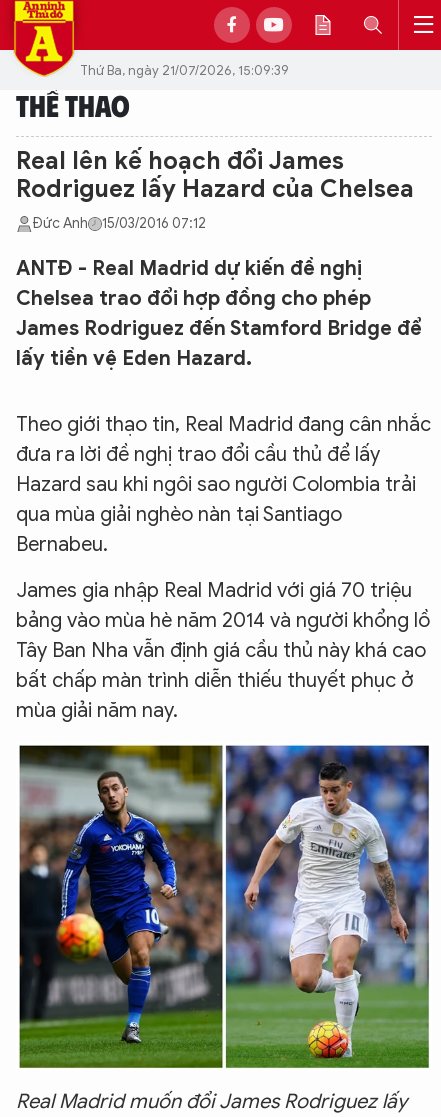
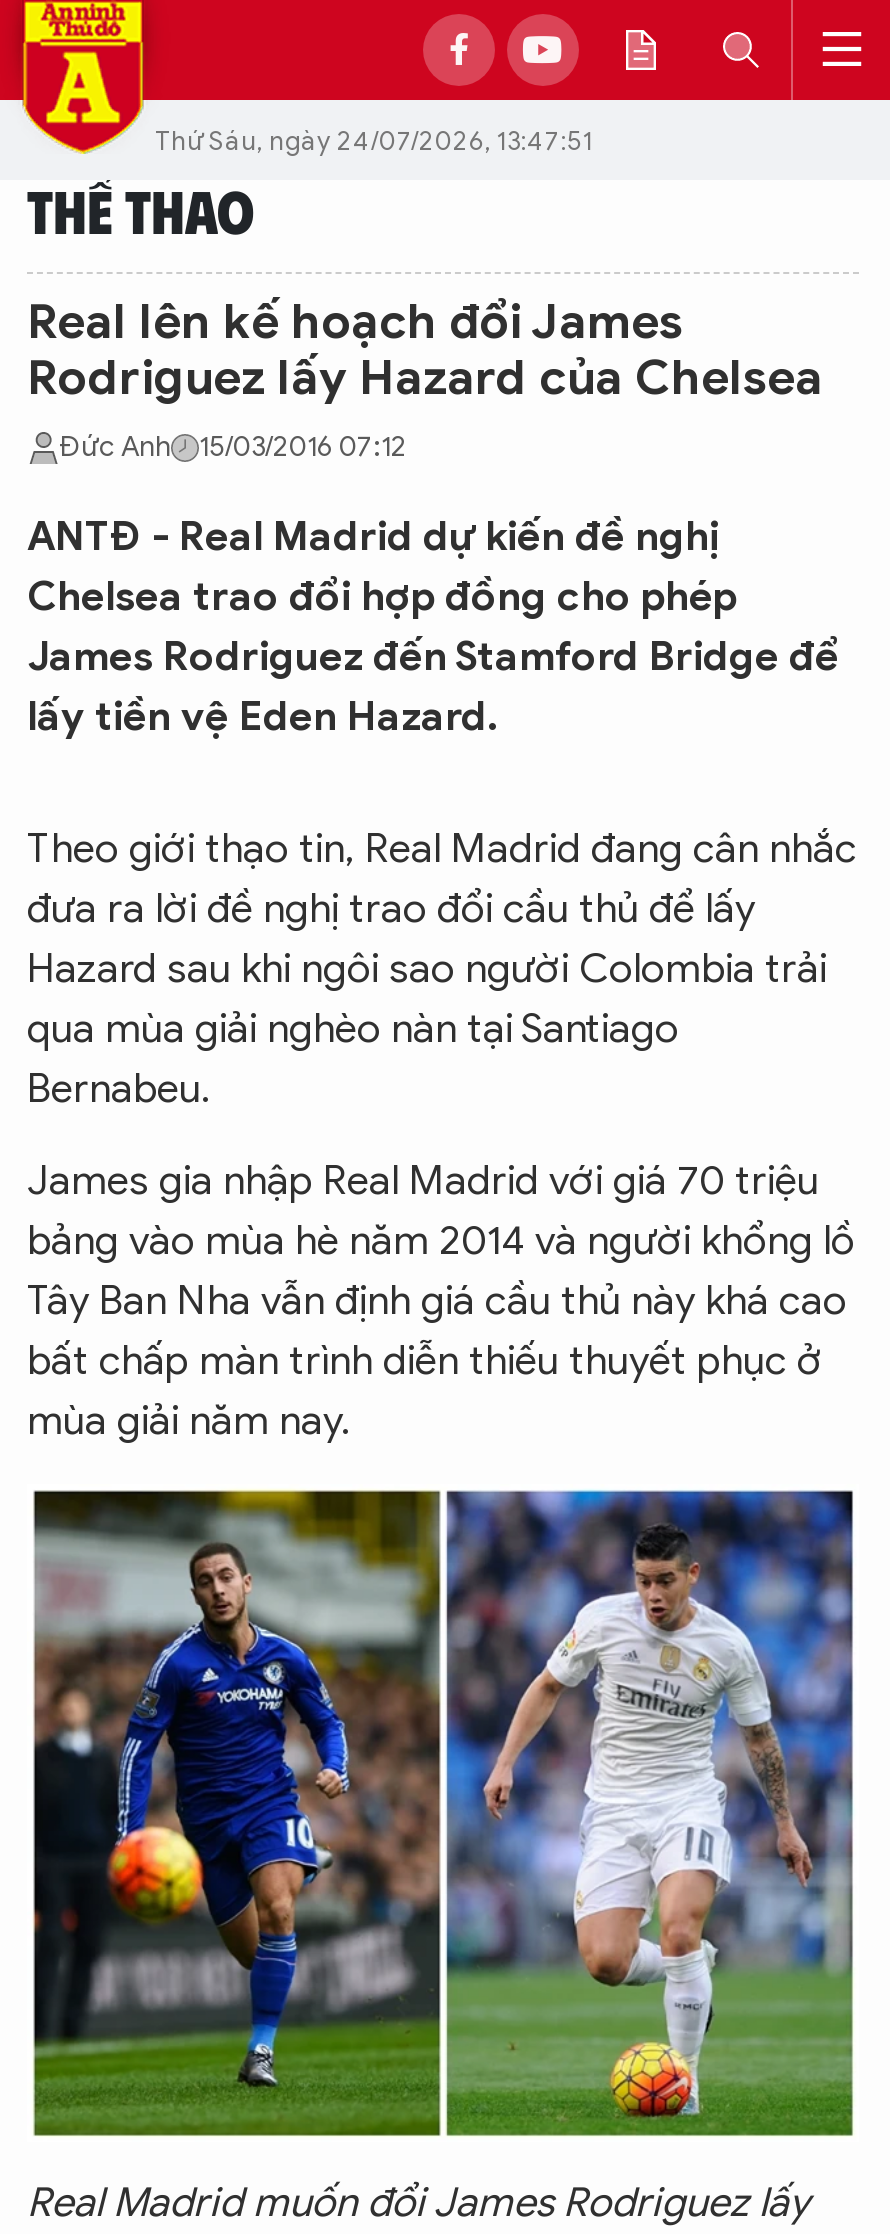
- Thứ Ba, ngày 21/07/2026, 15:09:39
+ Thứ Sáu, ngày 24/07/2026, 13:47:51
